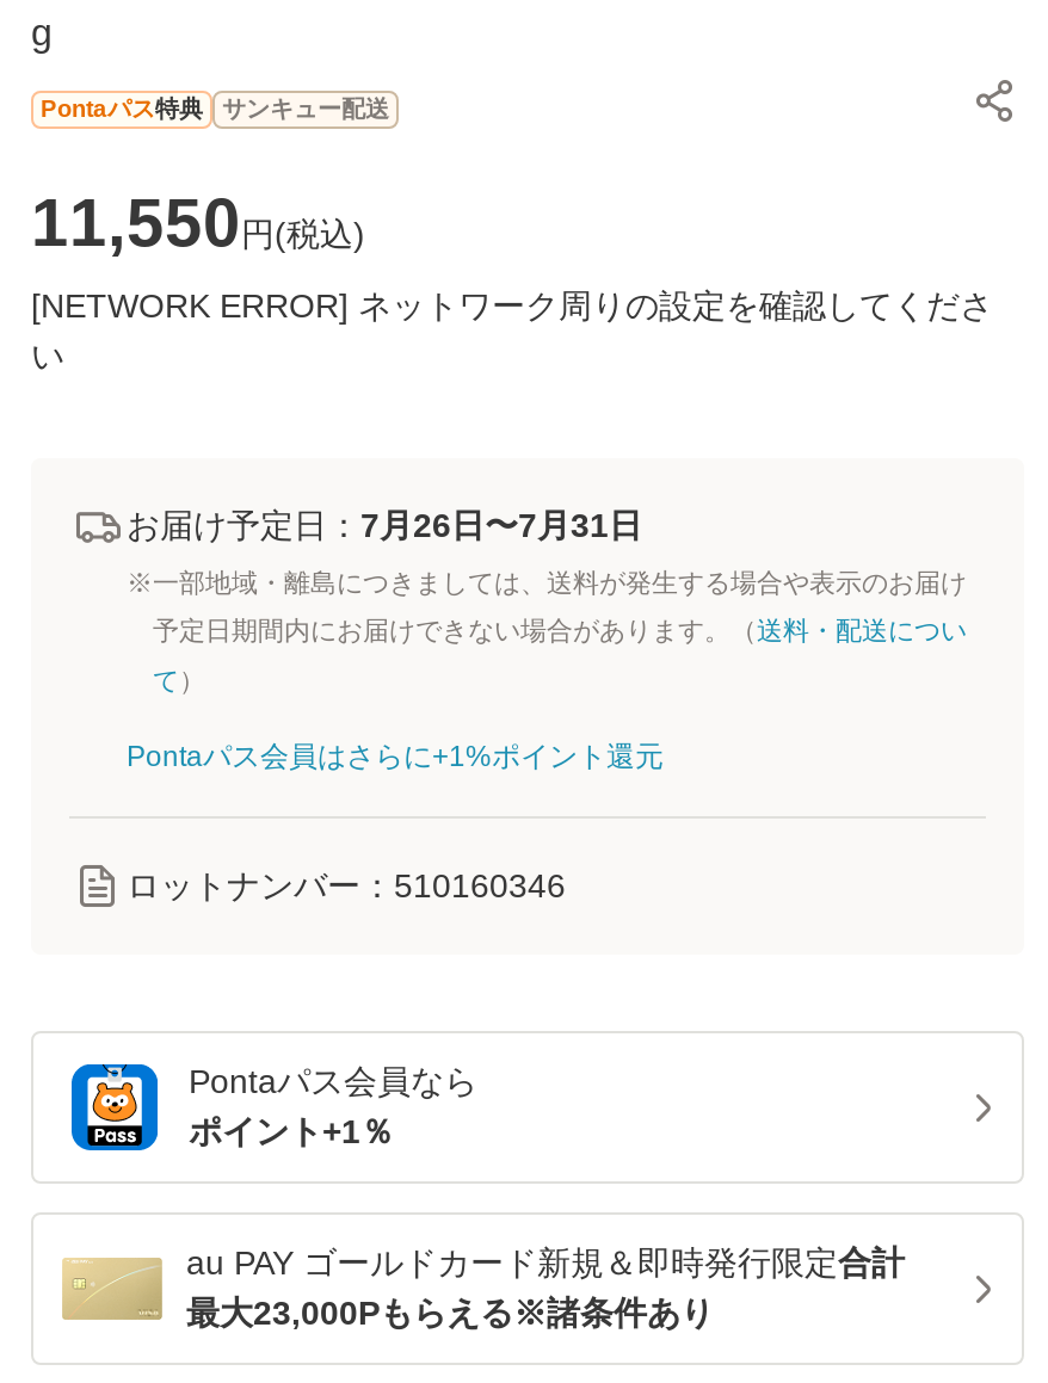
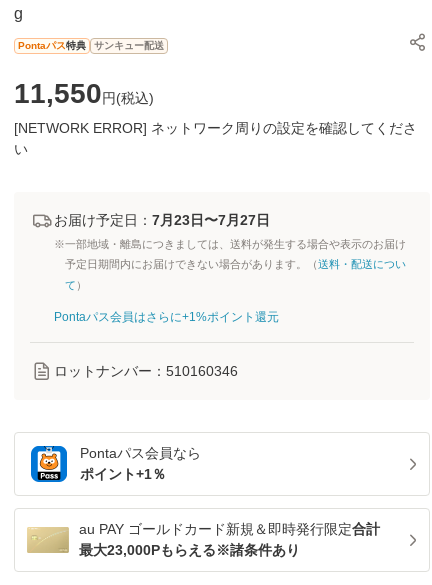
- お届け予定日：7月26日〜7月31日
+ お届け予定日：7月23日〜7月27日
